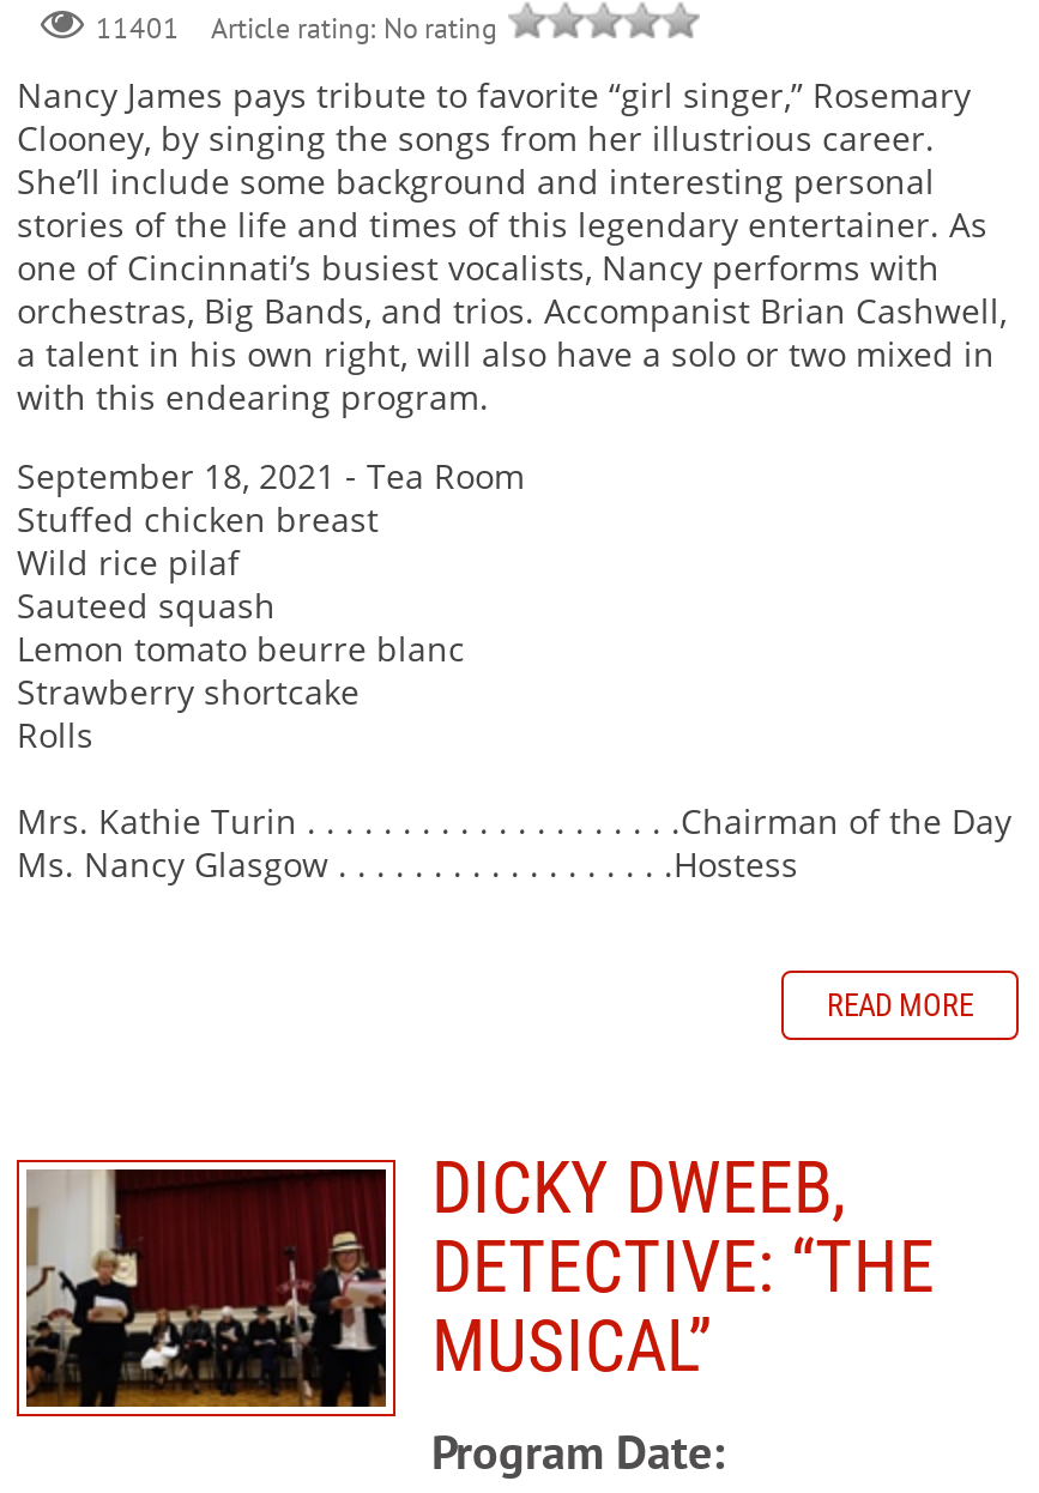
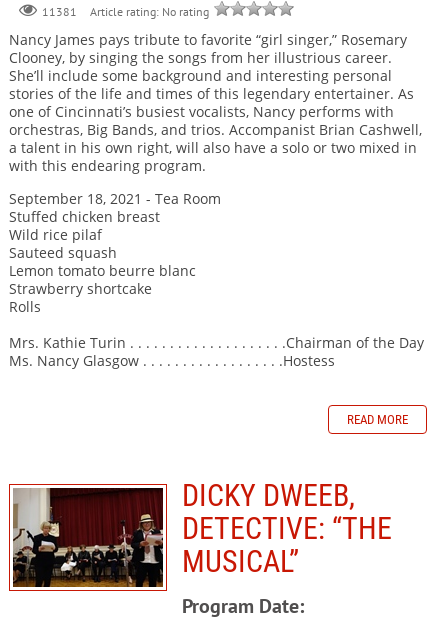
- 11401 Article rating: No rating
+ 11381 Article rating: No rating
